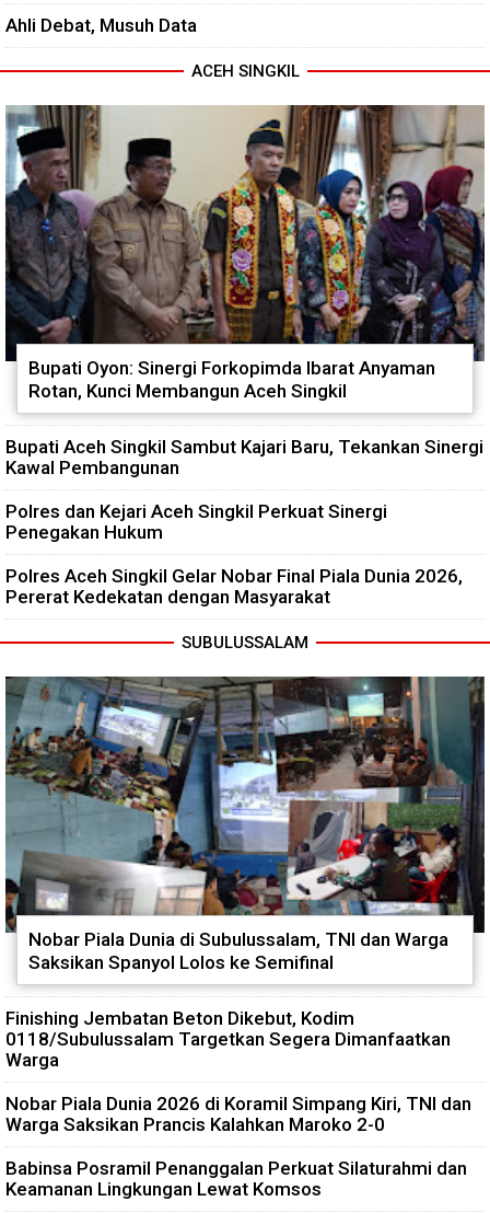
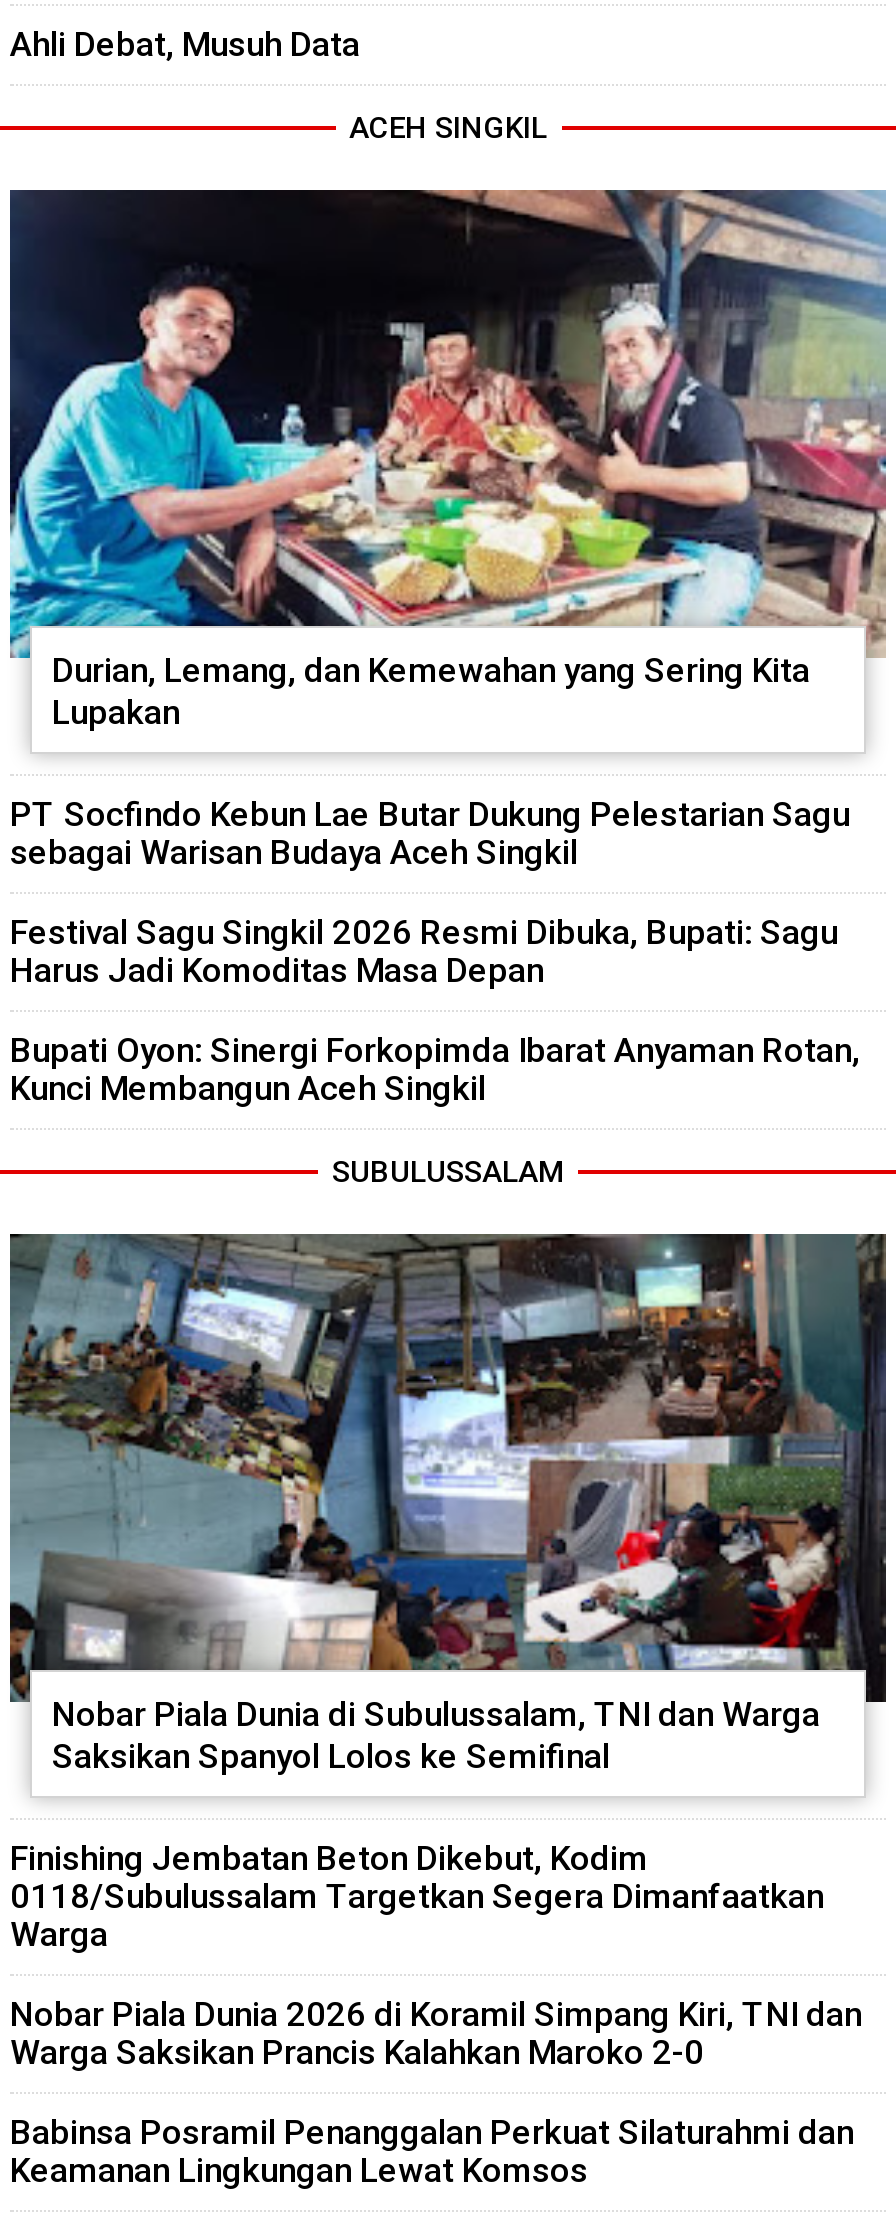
- [image]
- Bupati Oyon: Sinergi Forkopimda Ibarat Anyaman
- Rotan, Kunci Membangun Aceh Singkil
+ [image]
+ Durian, Lemang, dan Kemewahan yang Sering Kita
+ Lupakan

- Bupati Aceh Singkil Sambut Kajari Baru, Tekankan Sinergi
- Kawal Pembangunan
+ PT Socfindo Kebun Lae Butar Dukung Pelestarian Sagu
+ sebagai Warisan Budaya Aceh Singkil

- Polres dan Kejari Aceh Singkil Perkuat Sinergi
- Penegakan Hukum
+ Festival Sagu Singkil 2026 Resmi Dibuka, Bupati: Sagu
+ Harus Jadi Komoditas Masa Depan

- Polres Aceh Singkil Gelar Nobar Final Piala Dunia 2026,
- Pererat Kedekatan dengan Masyarakat
+ Bupati Oyon: Sinergi Forkopimda Ibarat Anyaman Rotan,
+ Kunci Membangun Aceh Singkil
